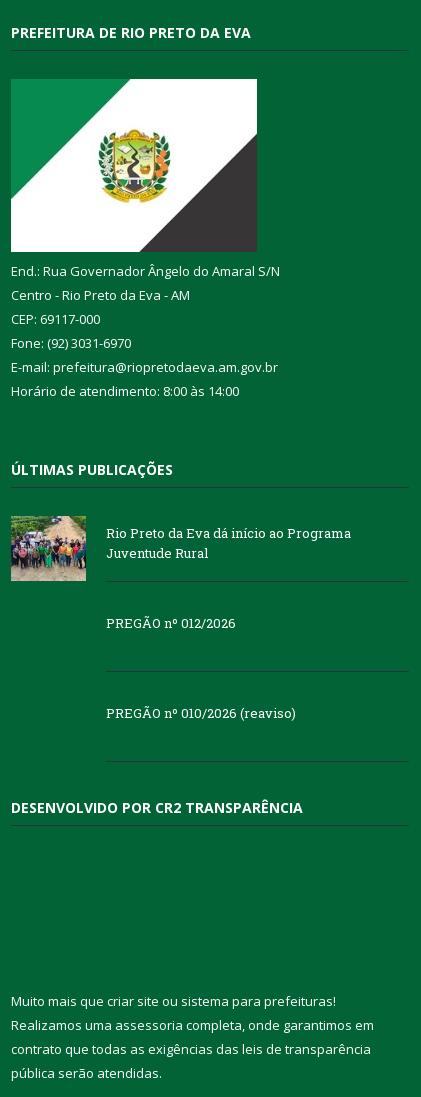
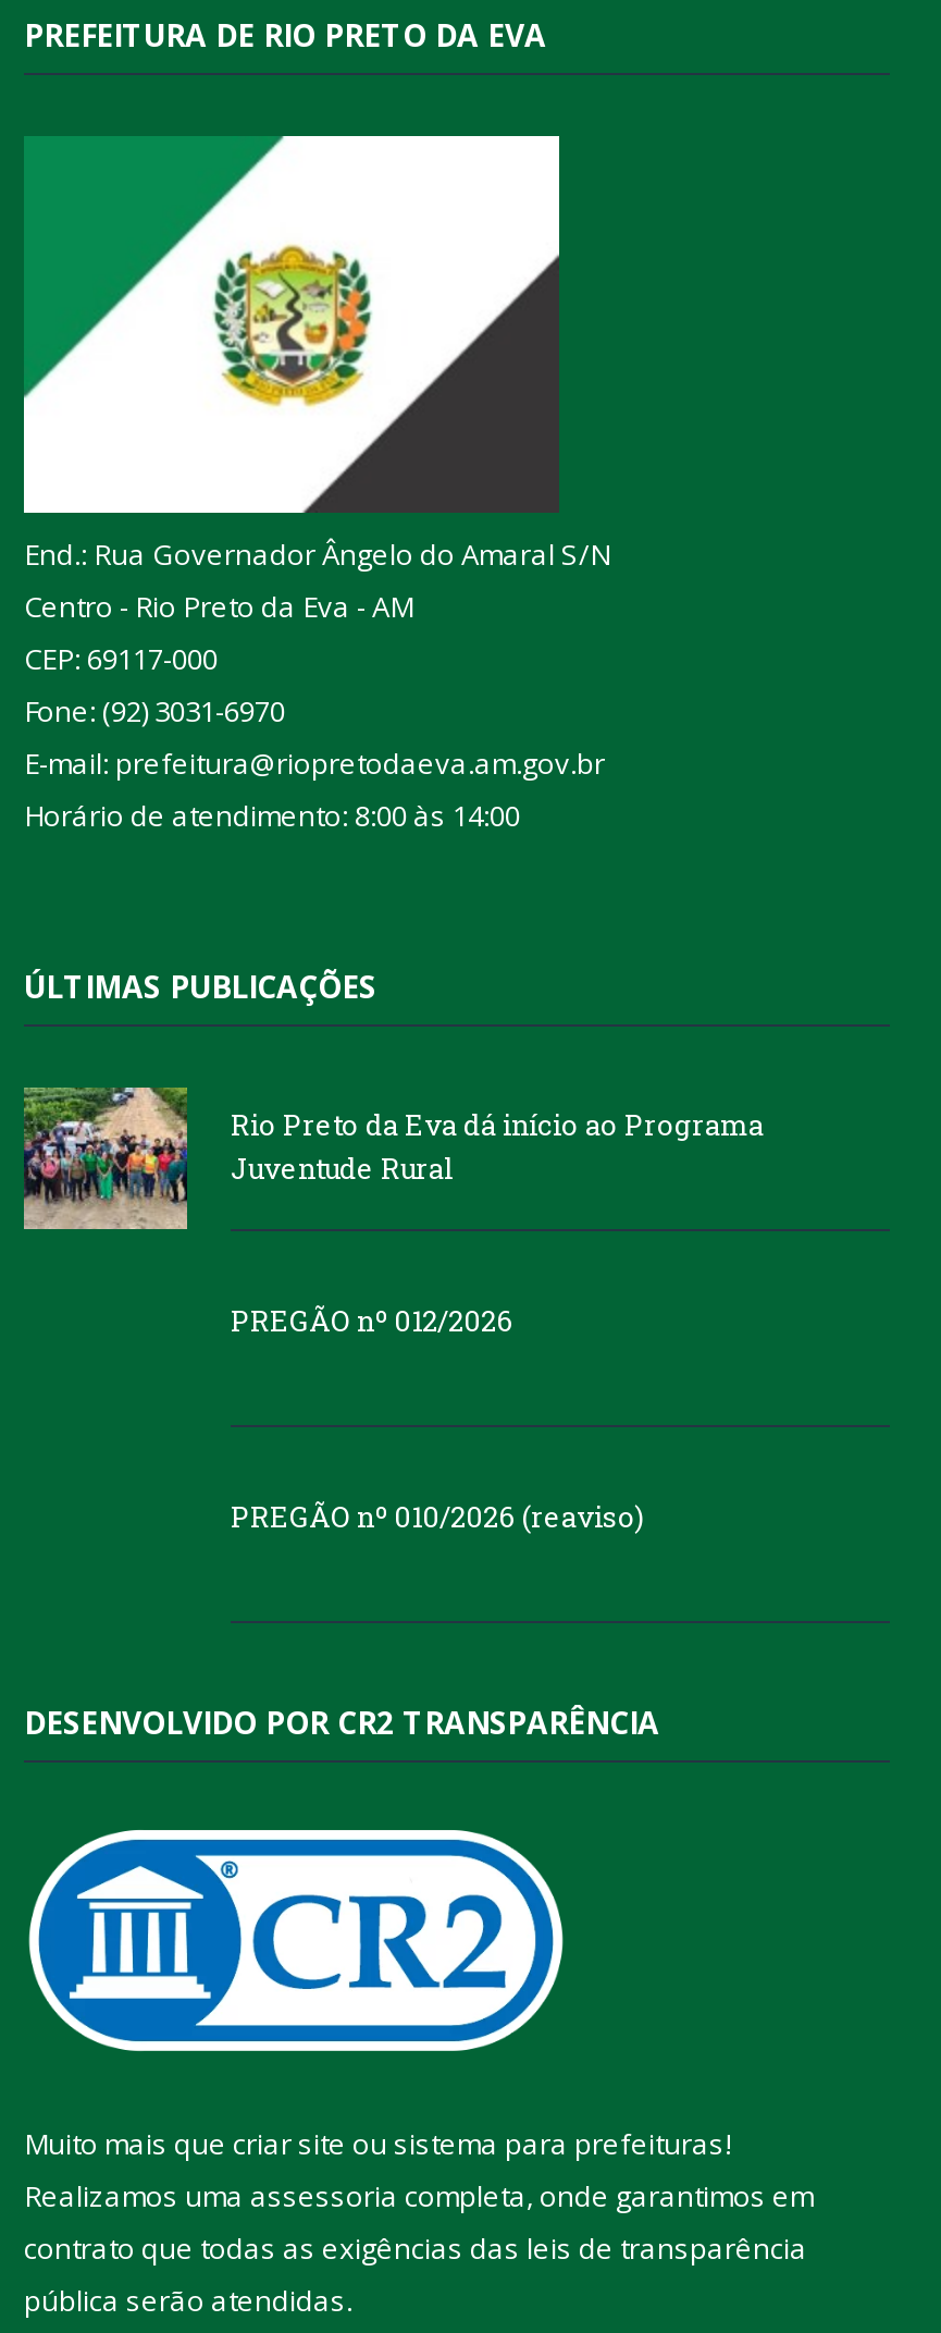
+ [image]
